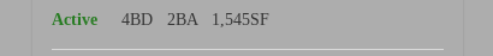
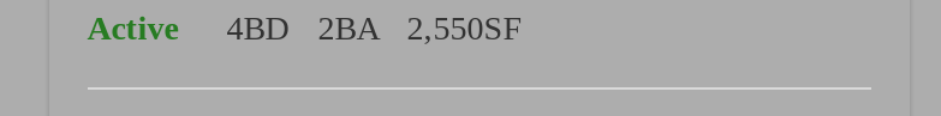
- Active 4BD 2BA 1,545SF
+ Active 4BD 2BA 2,550SF
